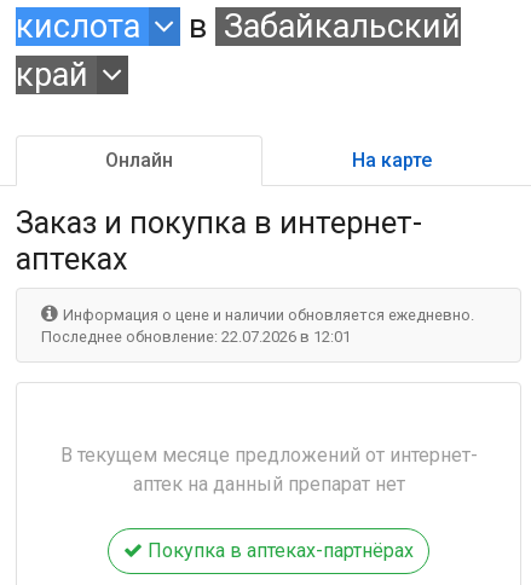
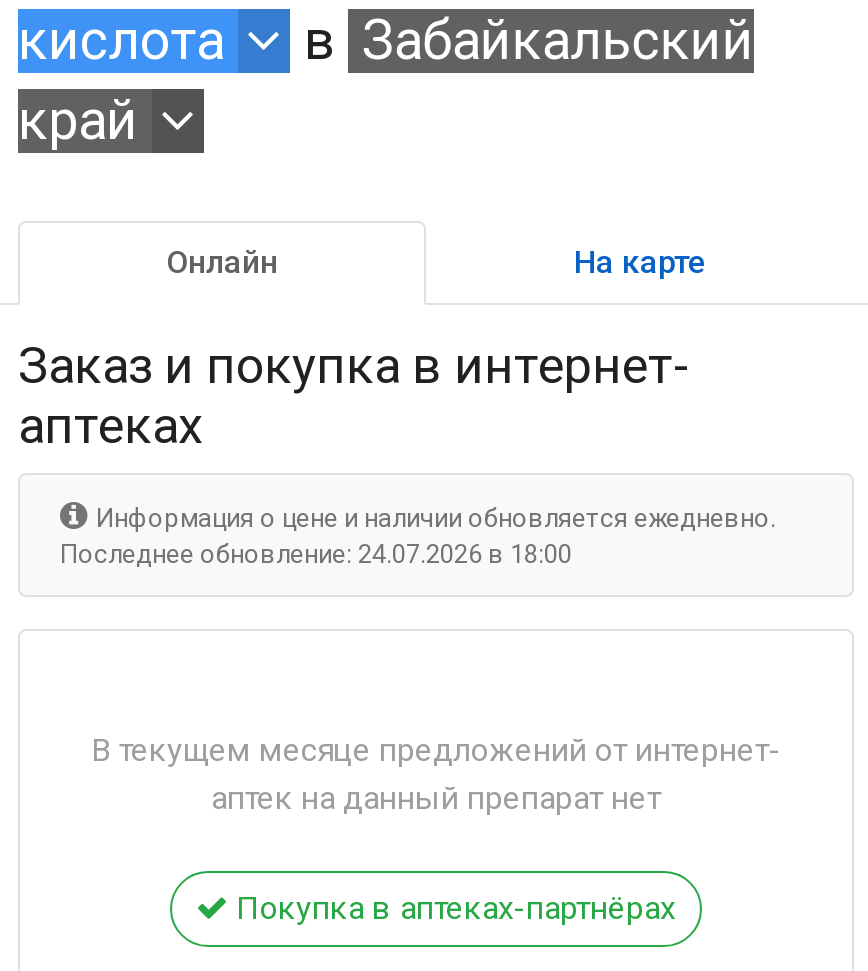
- Последнее обновление: 22.07.2026 в 12:01
+ Последнее обновление: 24.07.2026 в 18:00
